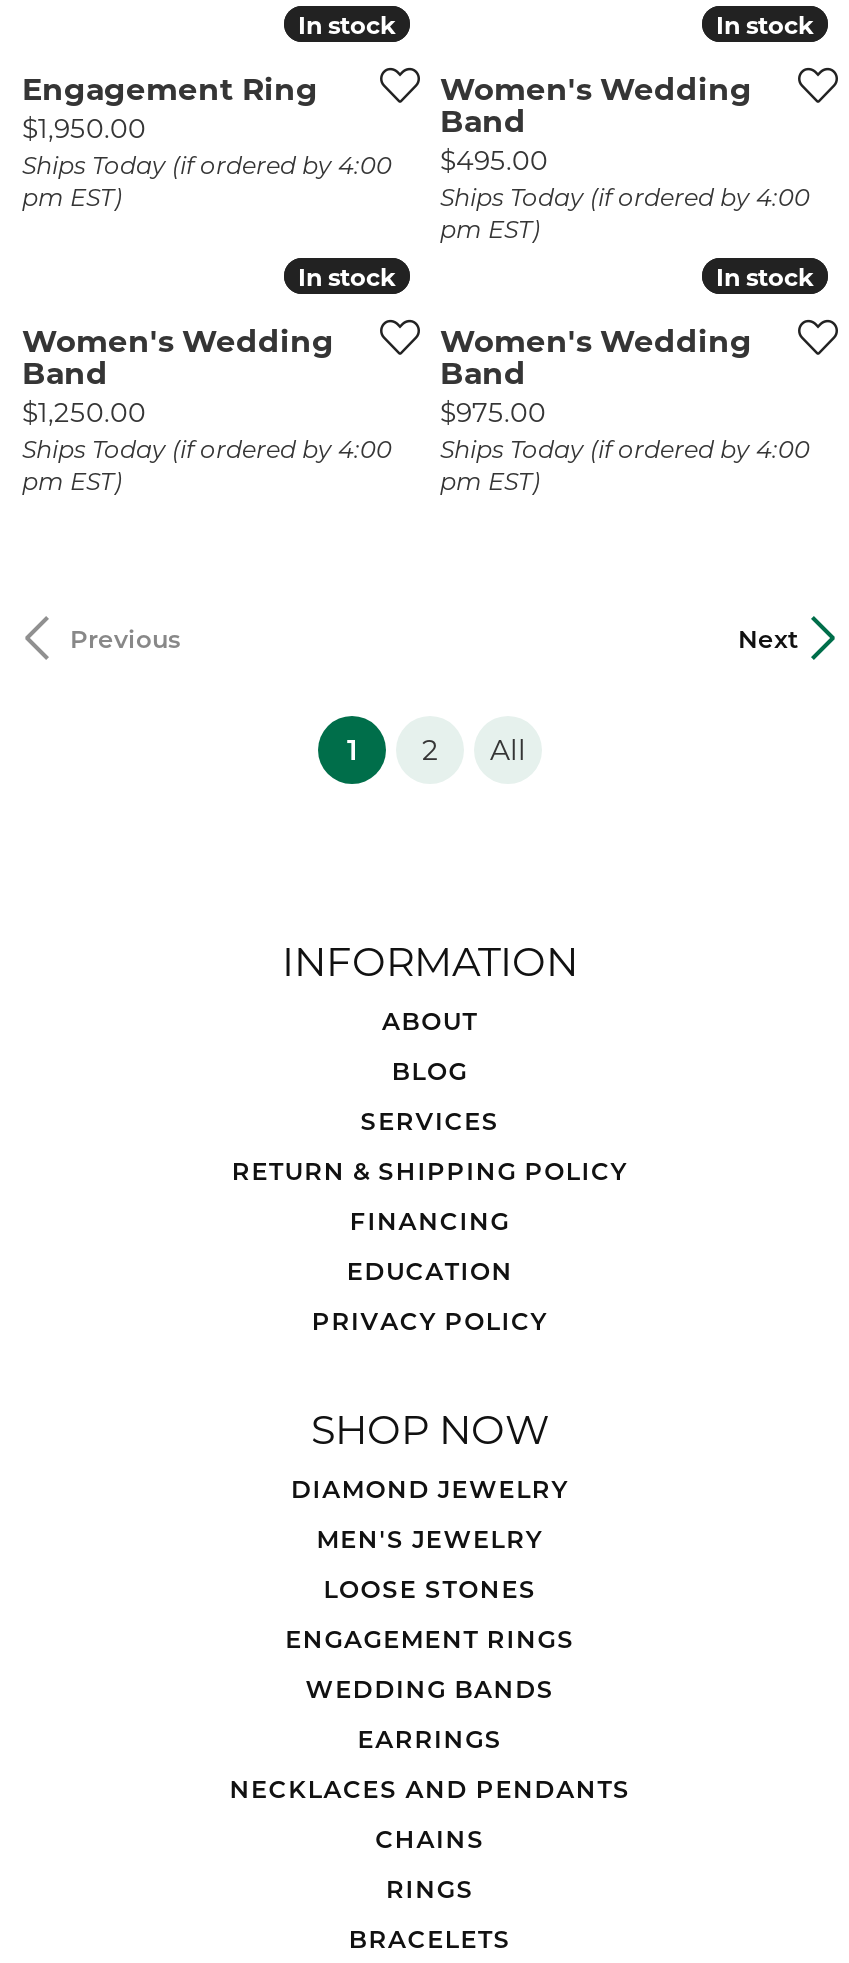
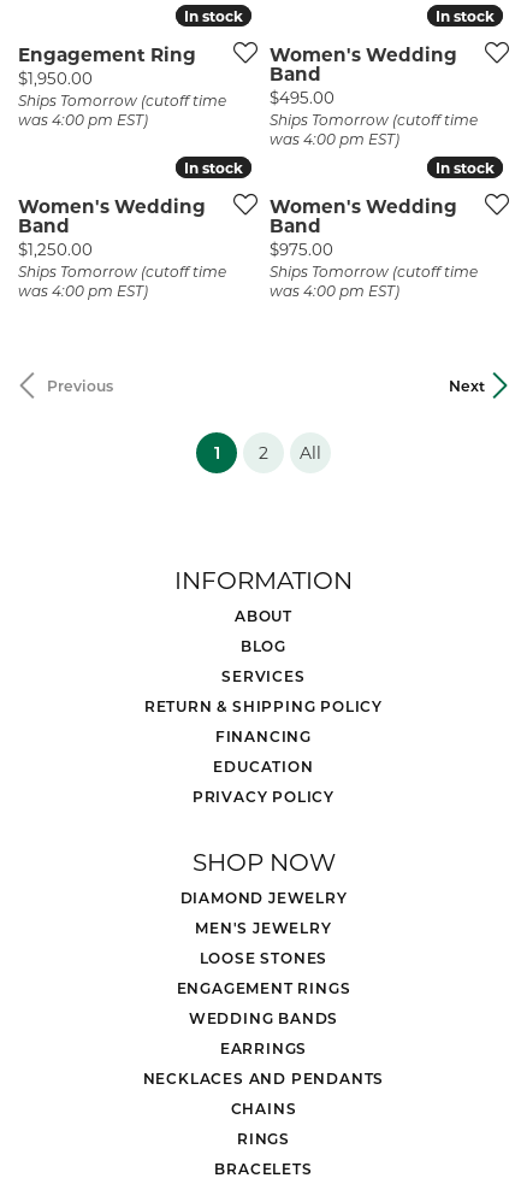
- Ships Today (if ordered by 4:00
- pm EST)
+ Ships Tomorrow (cutoff time
+ was 4:00 pm EST)

- Ships Today (if ordered by 4:00
- pm EST)
+ Ships Tomorrow (cutoff time
+ was 4:00 pm EST)

- Ships Today (if ordered by 4:00
- pm EST)
+ Ships Tomorrow (cutoff time
+ was 4:00 pm EST)

- Ships Today (if ordered by 4:00
- pm EST)
+ Ships Tomorrow (cutoff time
+ was 4:00 pm EST)
